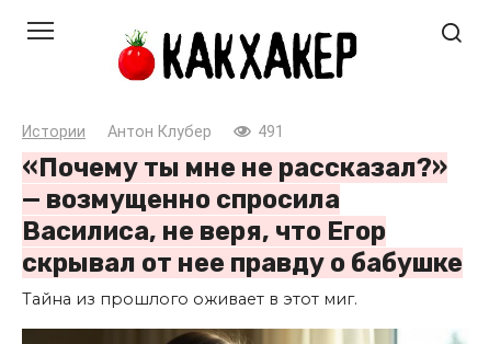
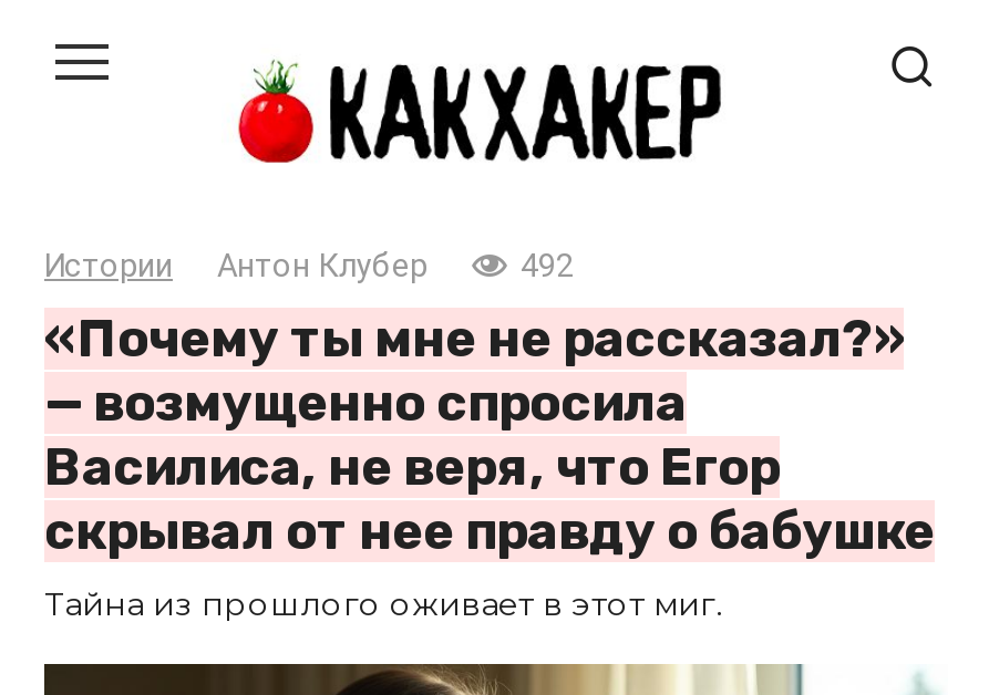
- 491
+ 492
